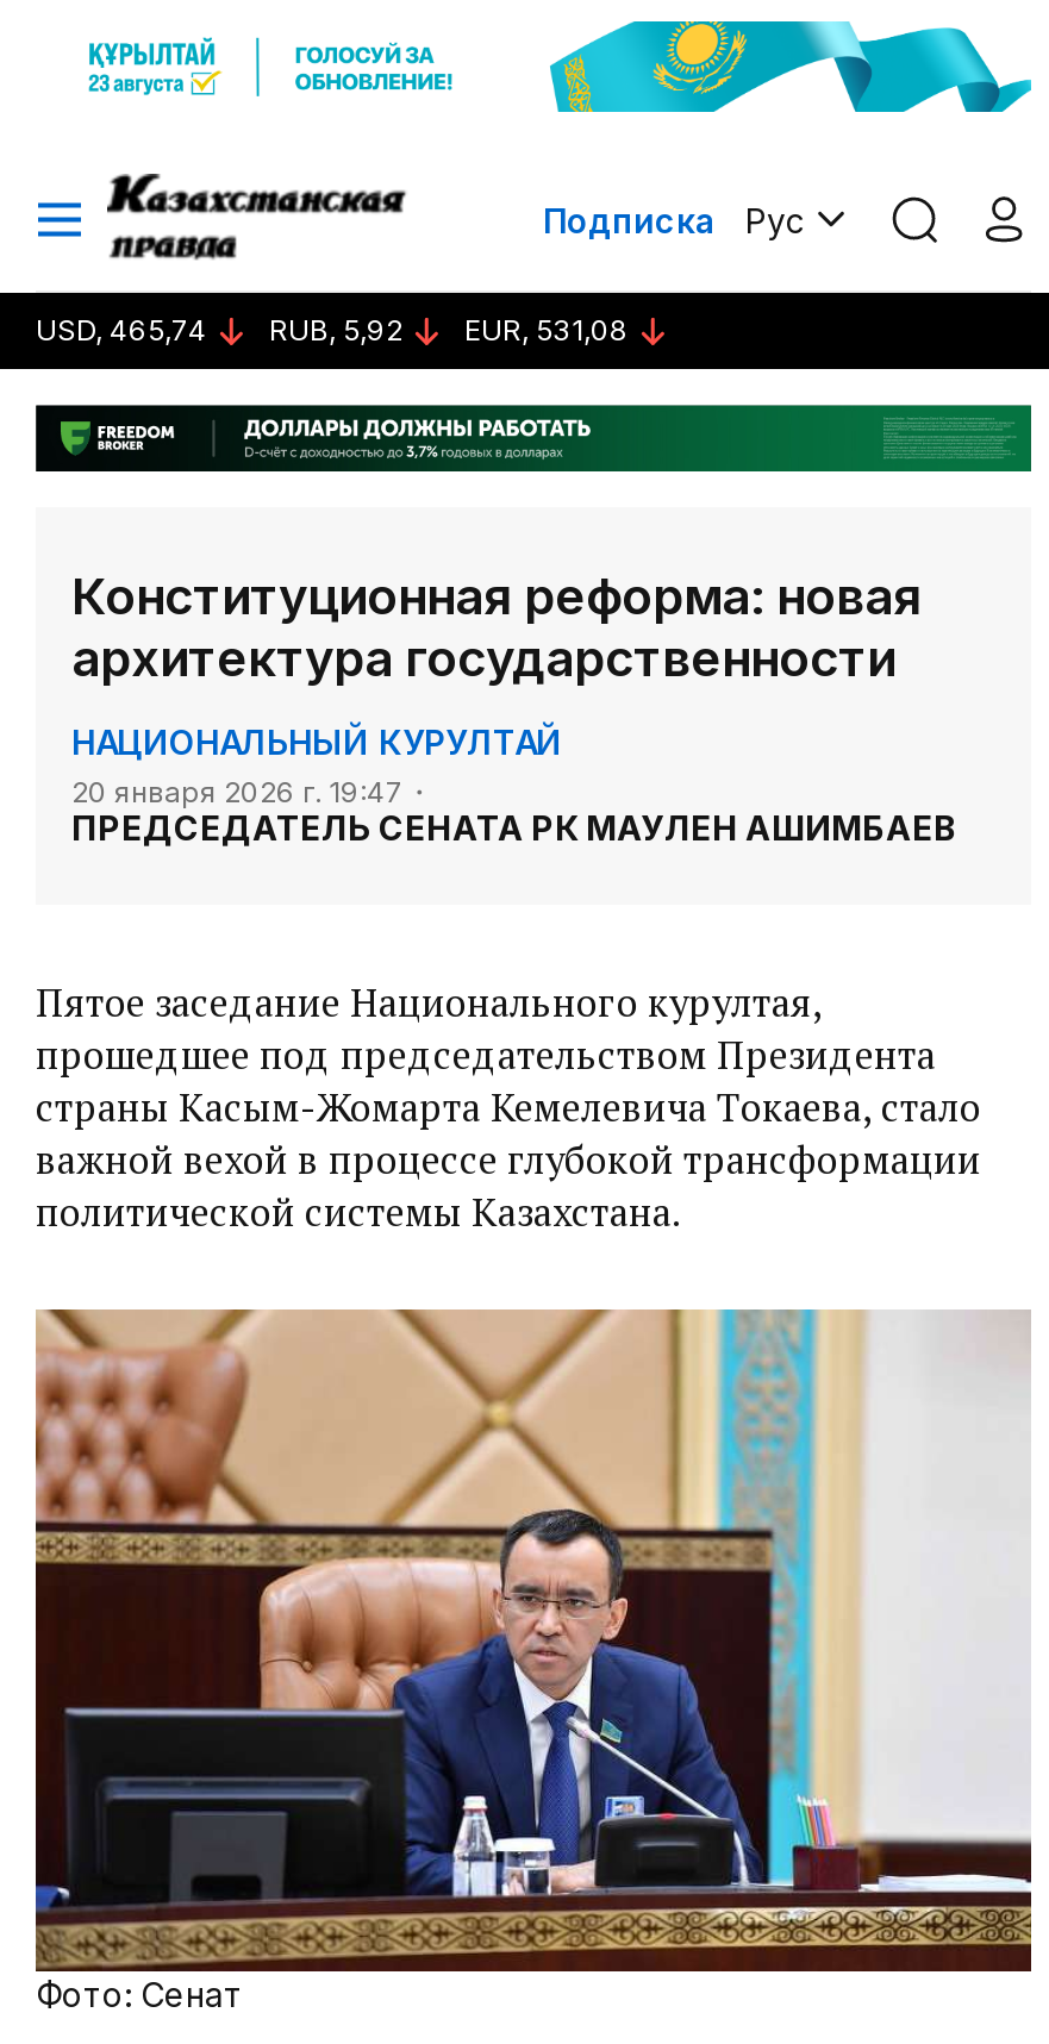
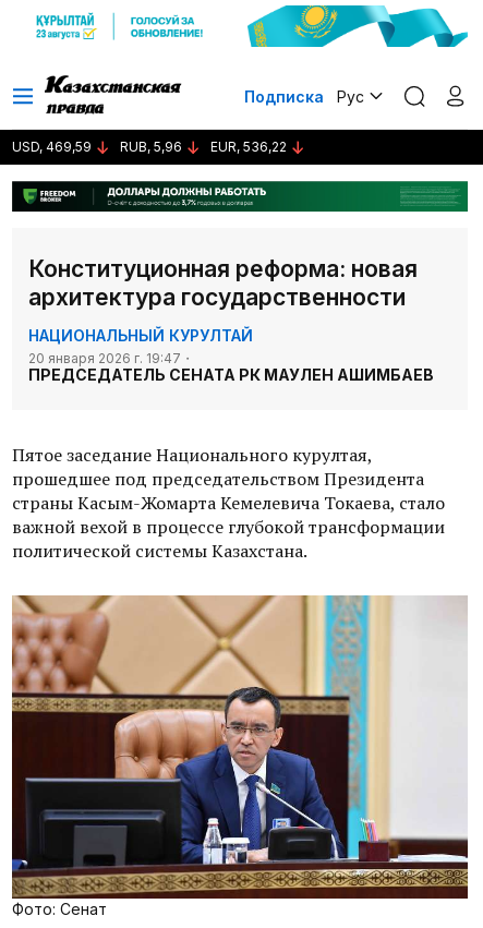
- USD, 465,74
+ USD, 469,59

- RUB, 5,92
+ RUB, 5,96

- EUR, 531,08
+ EUR, 536,22
